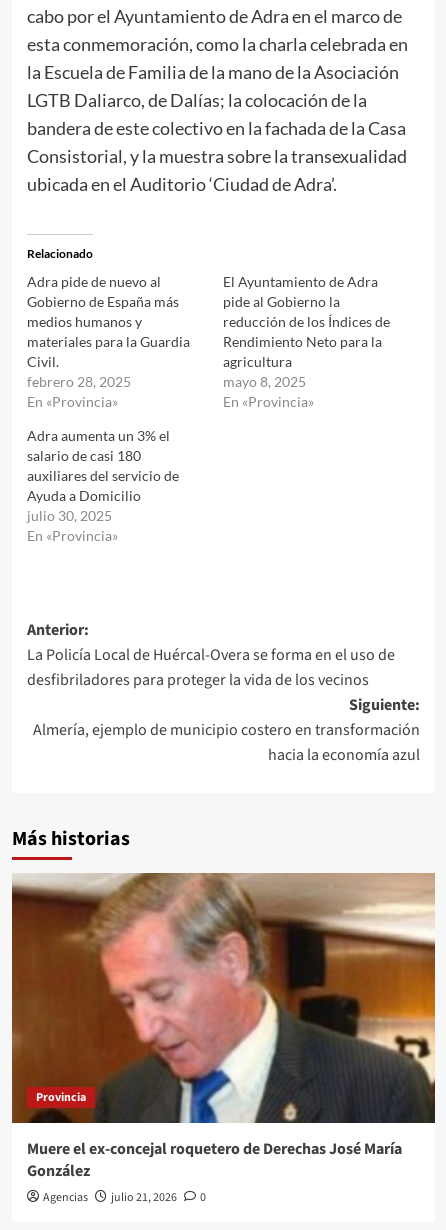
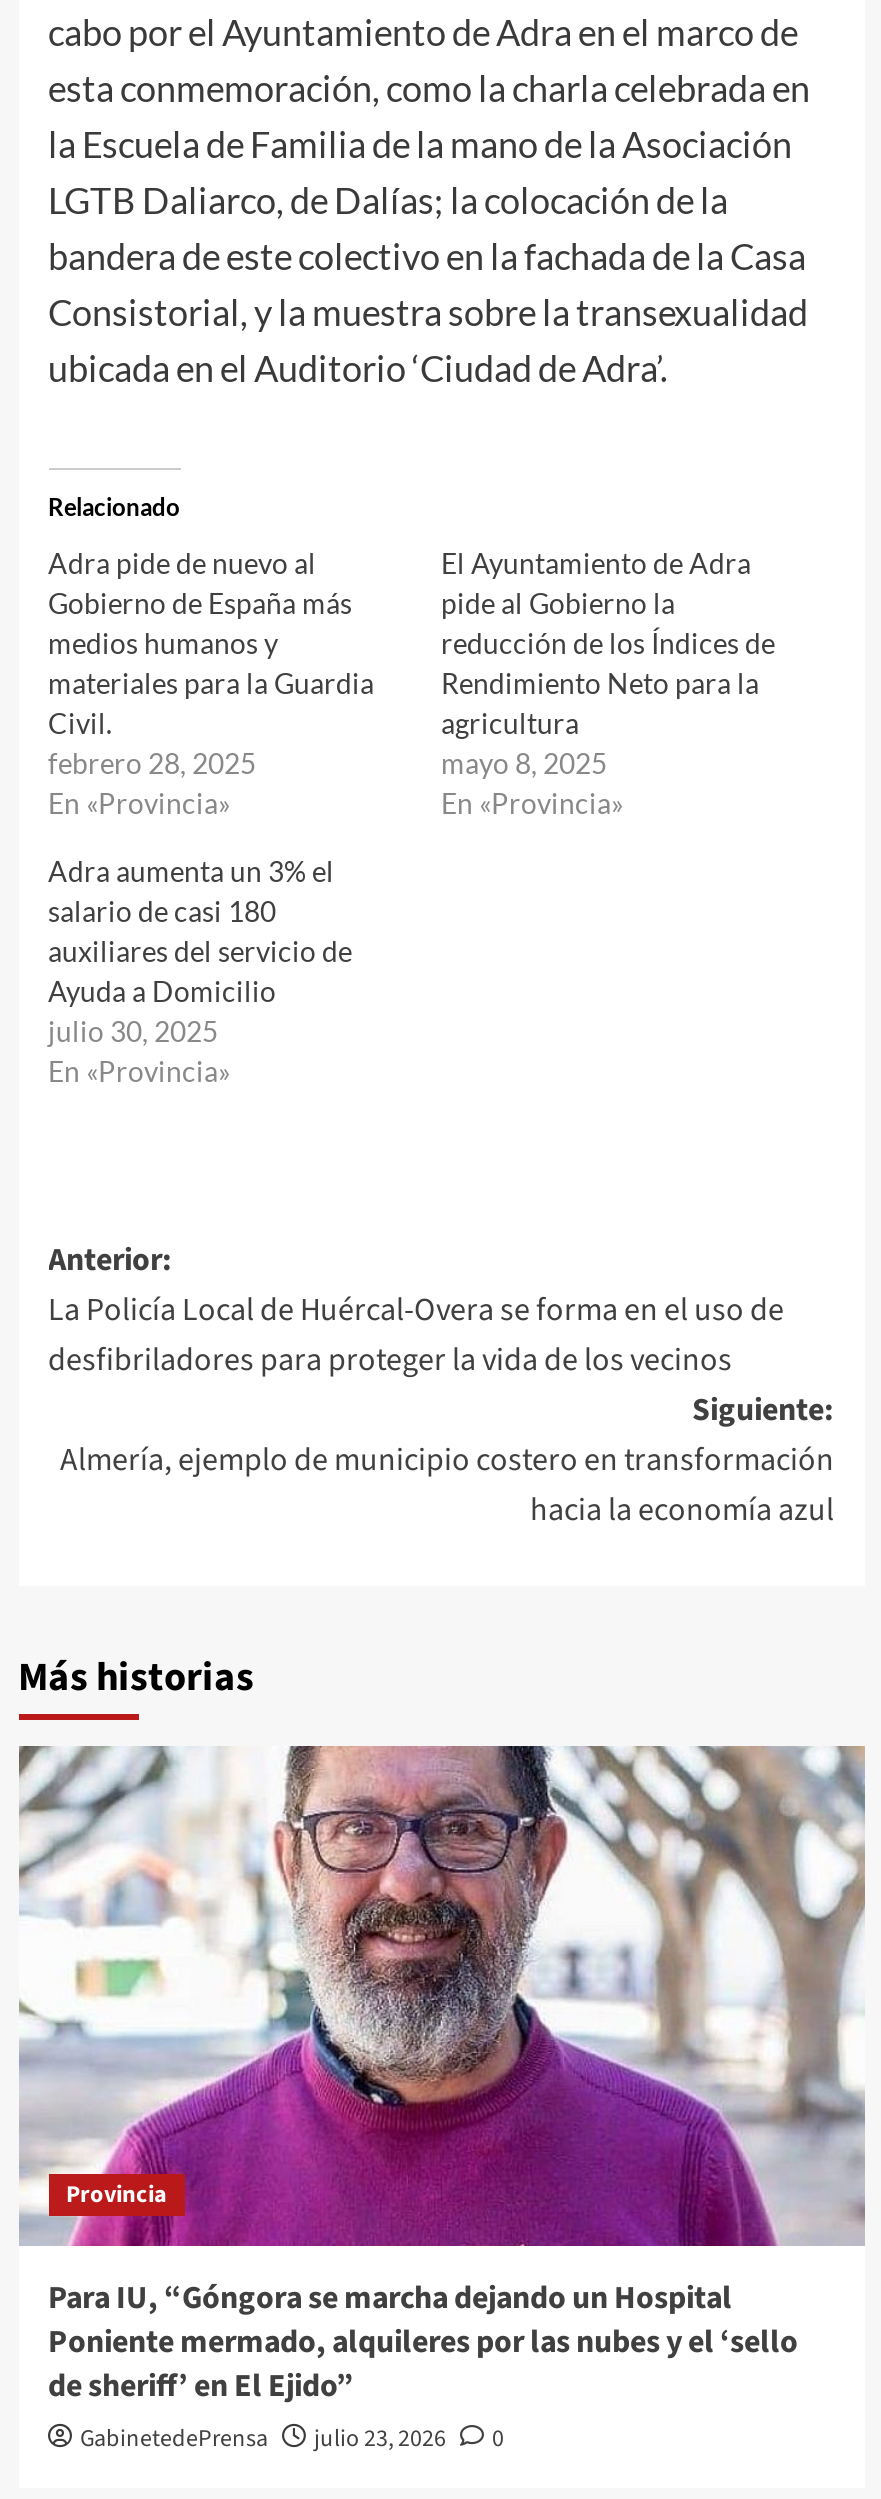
- [image]
- Muere el ex-concejal roquetero de Derechas José María
- González
- Agencias
- julio 21, 2026
+ [image]
+ Para IU, “Góngora se marcha dejando un Hospital
+ Poniente mermado, alquileres por las nubes y el ‘sello
+ de sheriff’ en El Ejido”
+ GabinetedePrensa
+ julio 23, 2026
